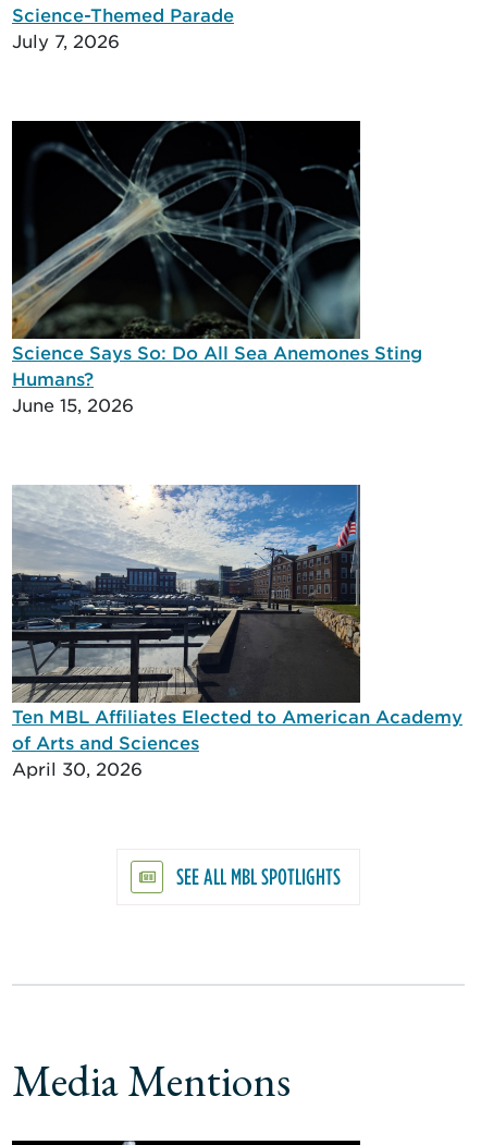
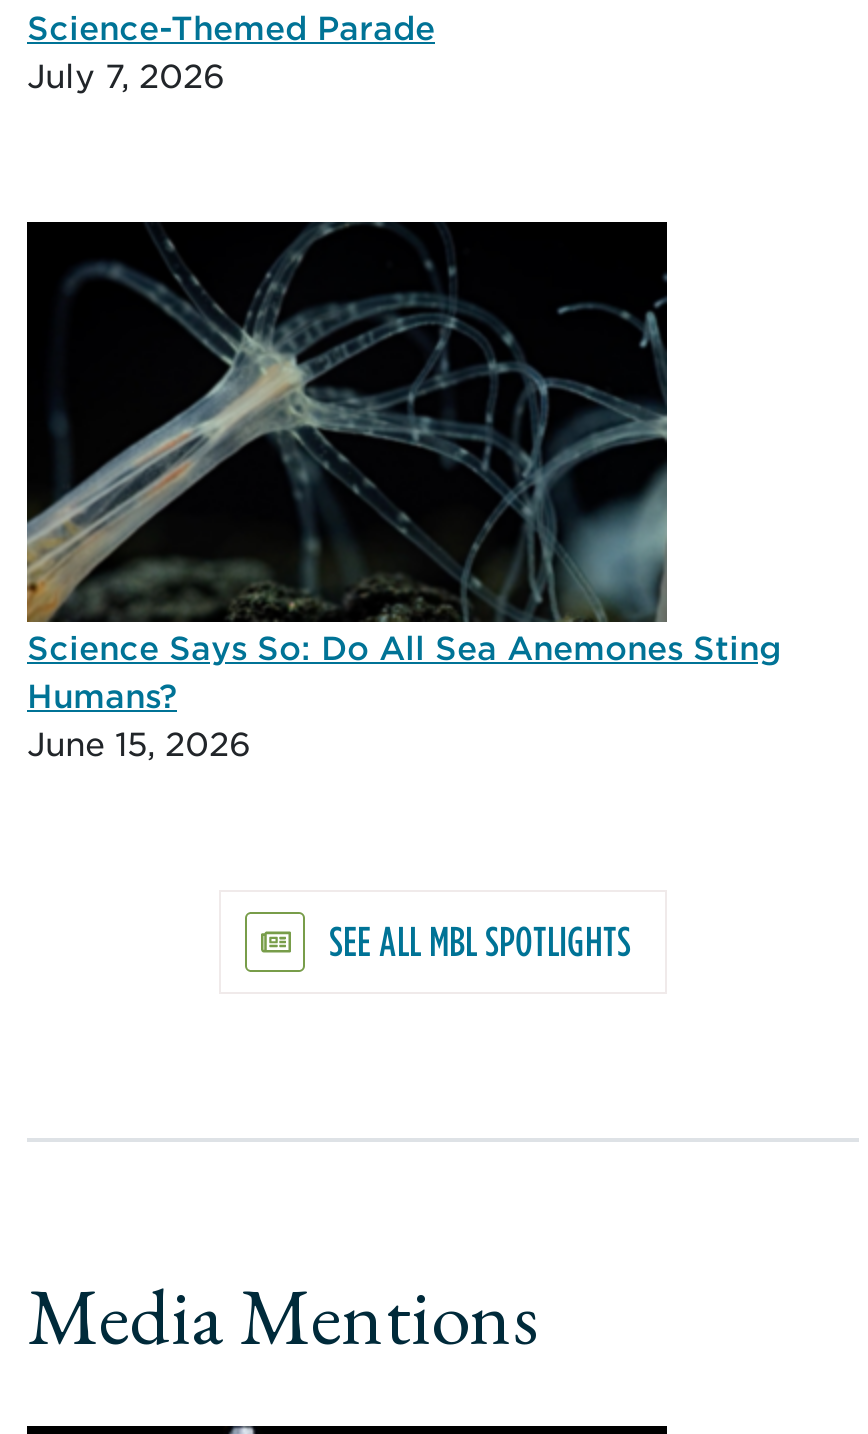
- [image]
- Ten MBL Affiliates Elected to American Academy
- of Arts and Sciences
- April 30, 2026
